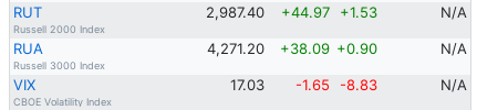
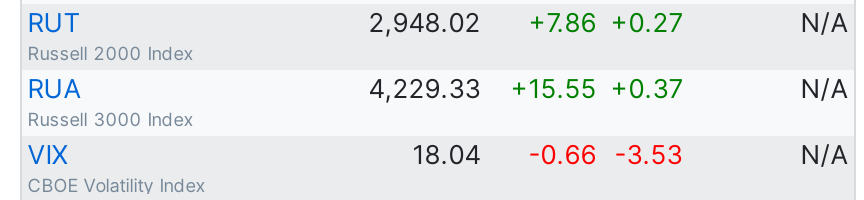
- 2,987.40
+ 2,948.02

- +44.97 +1.53
+ +7.86 +0.27

- 4,271.20
+ 4,229.33

- +38.09 +0.90
+ +15.55 +0.37

- 17.03
+ 18.04

- -1.65 -8.83
+ -0.66 -3.53
